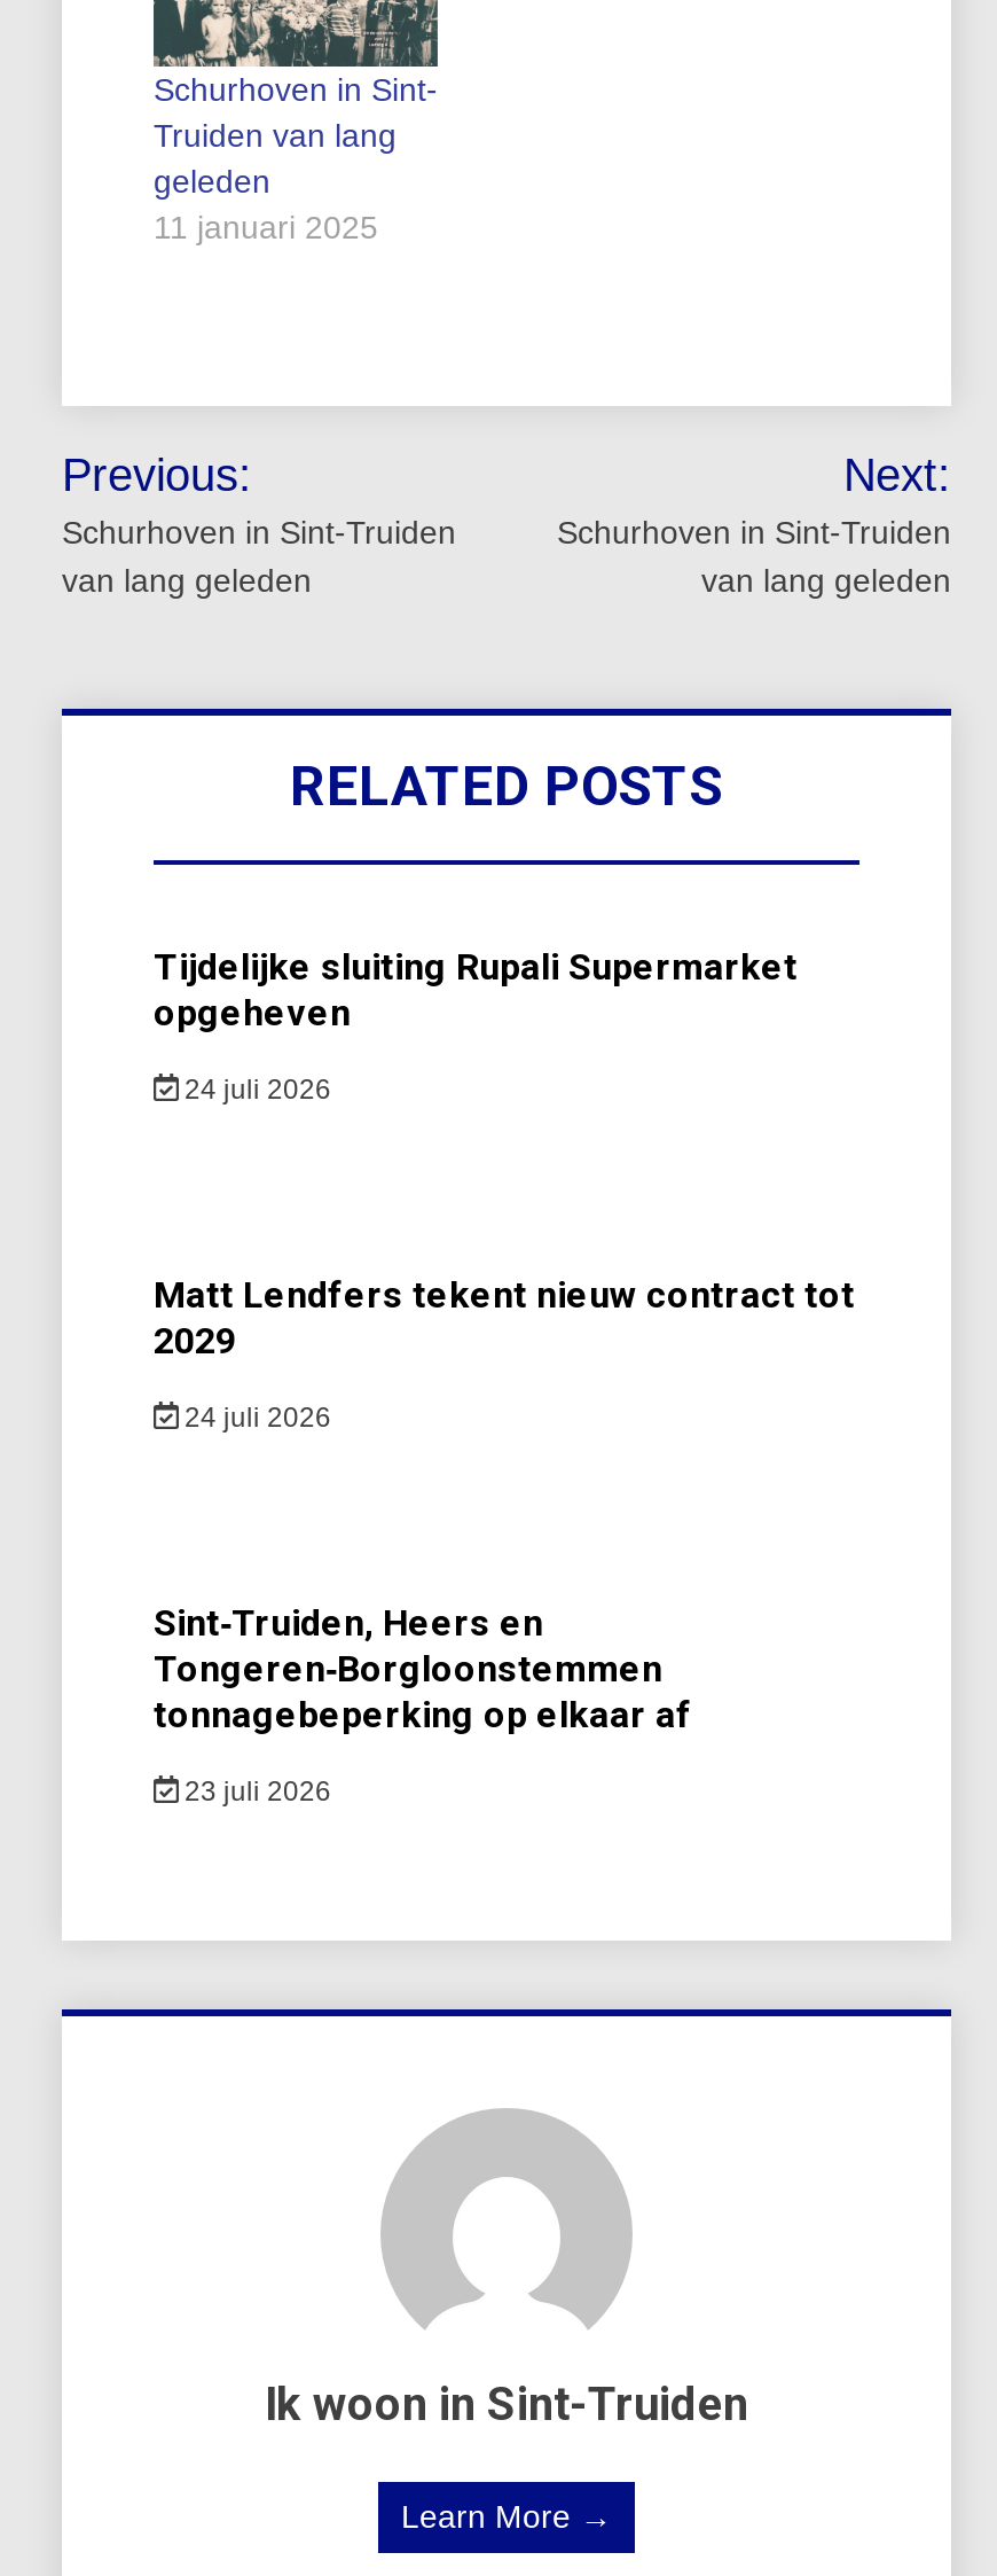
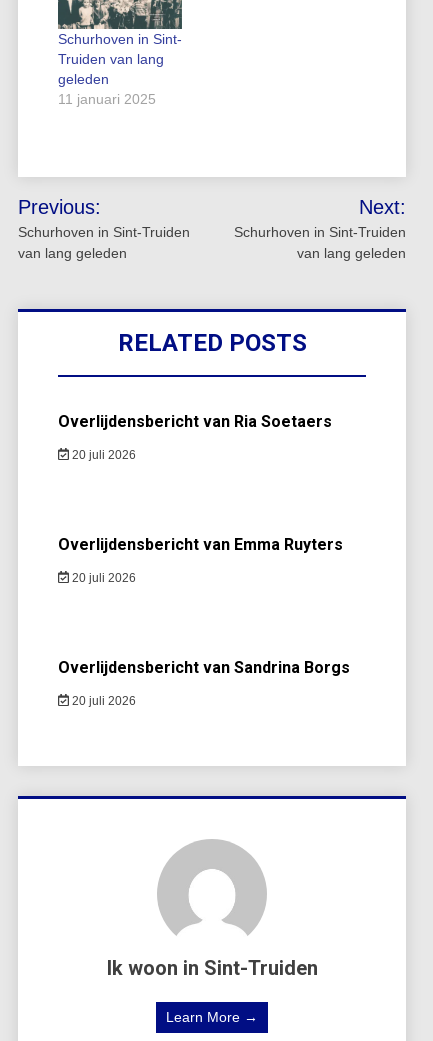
- Tijdelijke sluiting Rupali Supermarket
- opgeheven
+ Overlijdensbericht van Ria Soetaers

- 24 juli 2026
+ 20 juli 2026

- Matt Lendfers tekent nieuw contract tot
- 2029
+ Overlijdensbericht van Emma Ruyters

- 24 juli 2026
+ 20 juli 2026

- Sint‑Truiden, Heers en
- Tongeren‑Borgloonstemmen
- tonnagebeperking op elkaar af
+ Overlijdensbericht van Sandrina Borgs

- 23 juli 2026
+ 20 juli 2026
